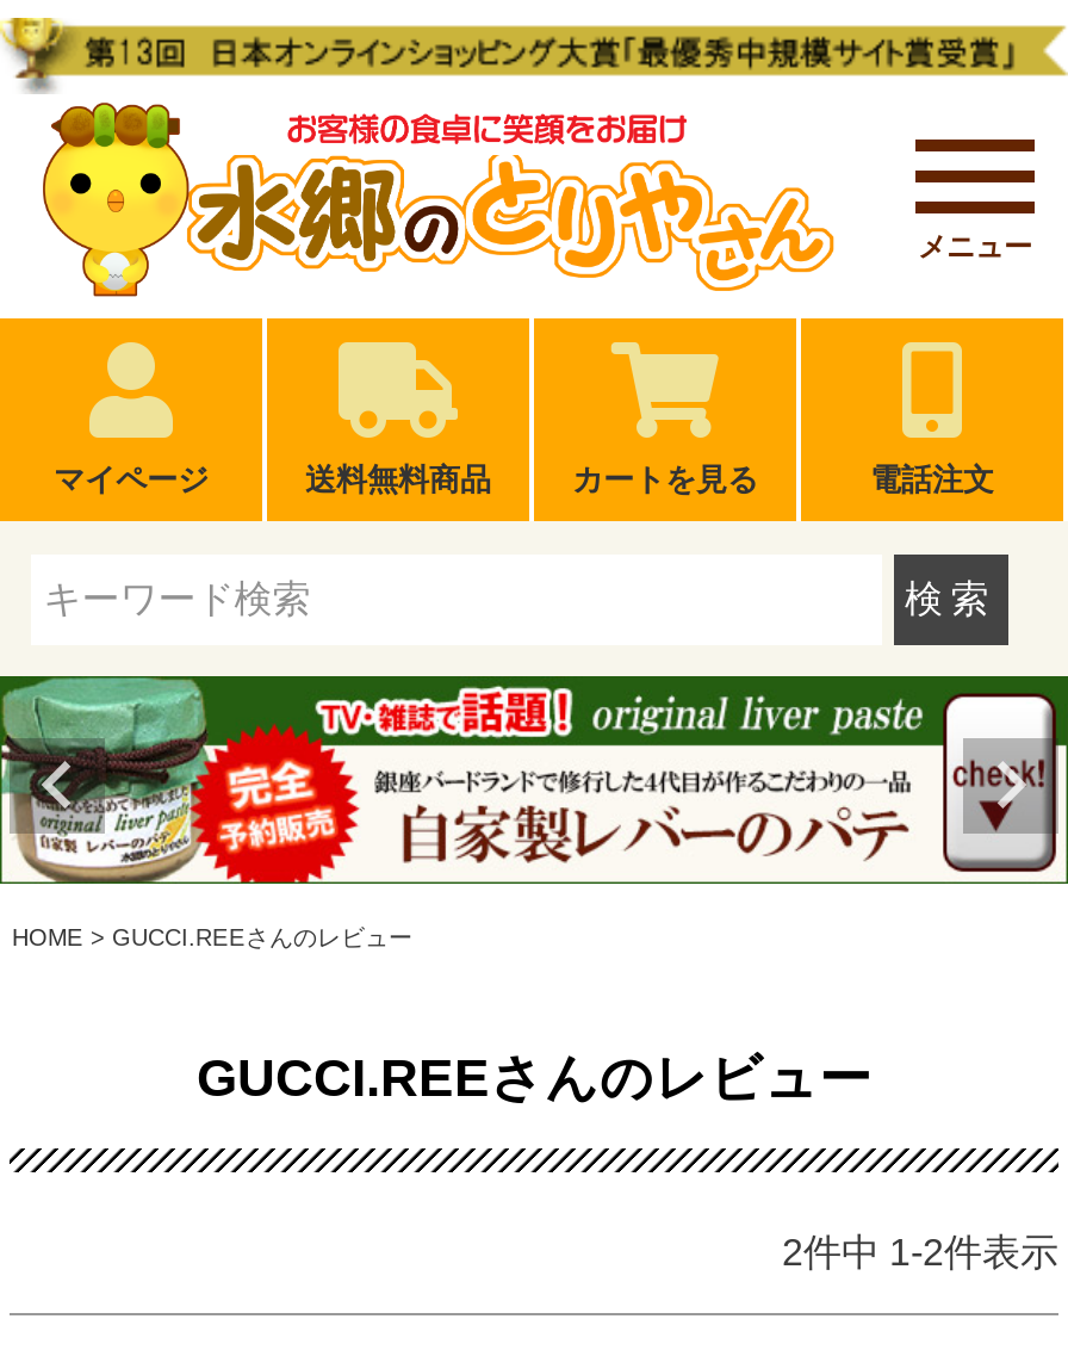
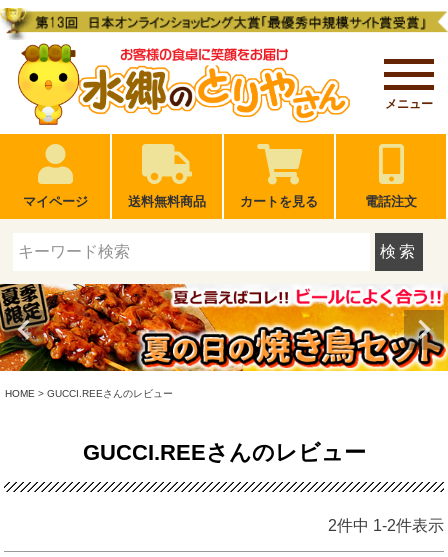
- [image]
+ [image]
